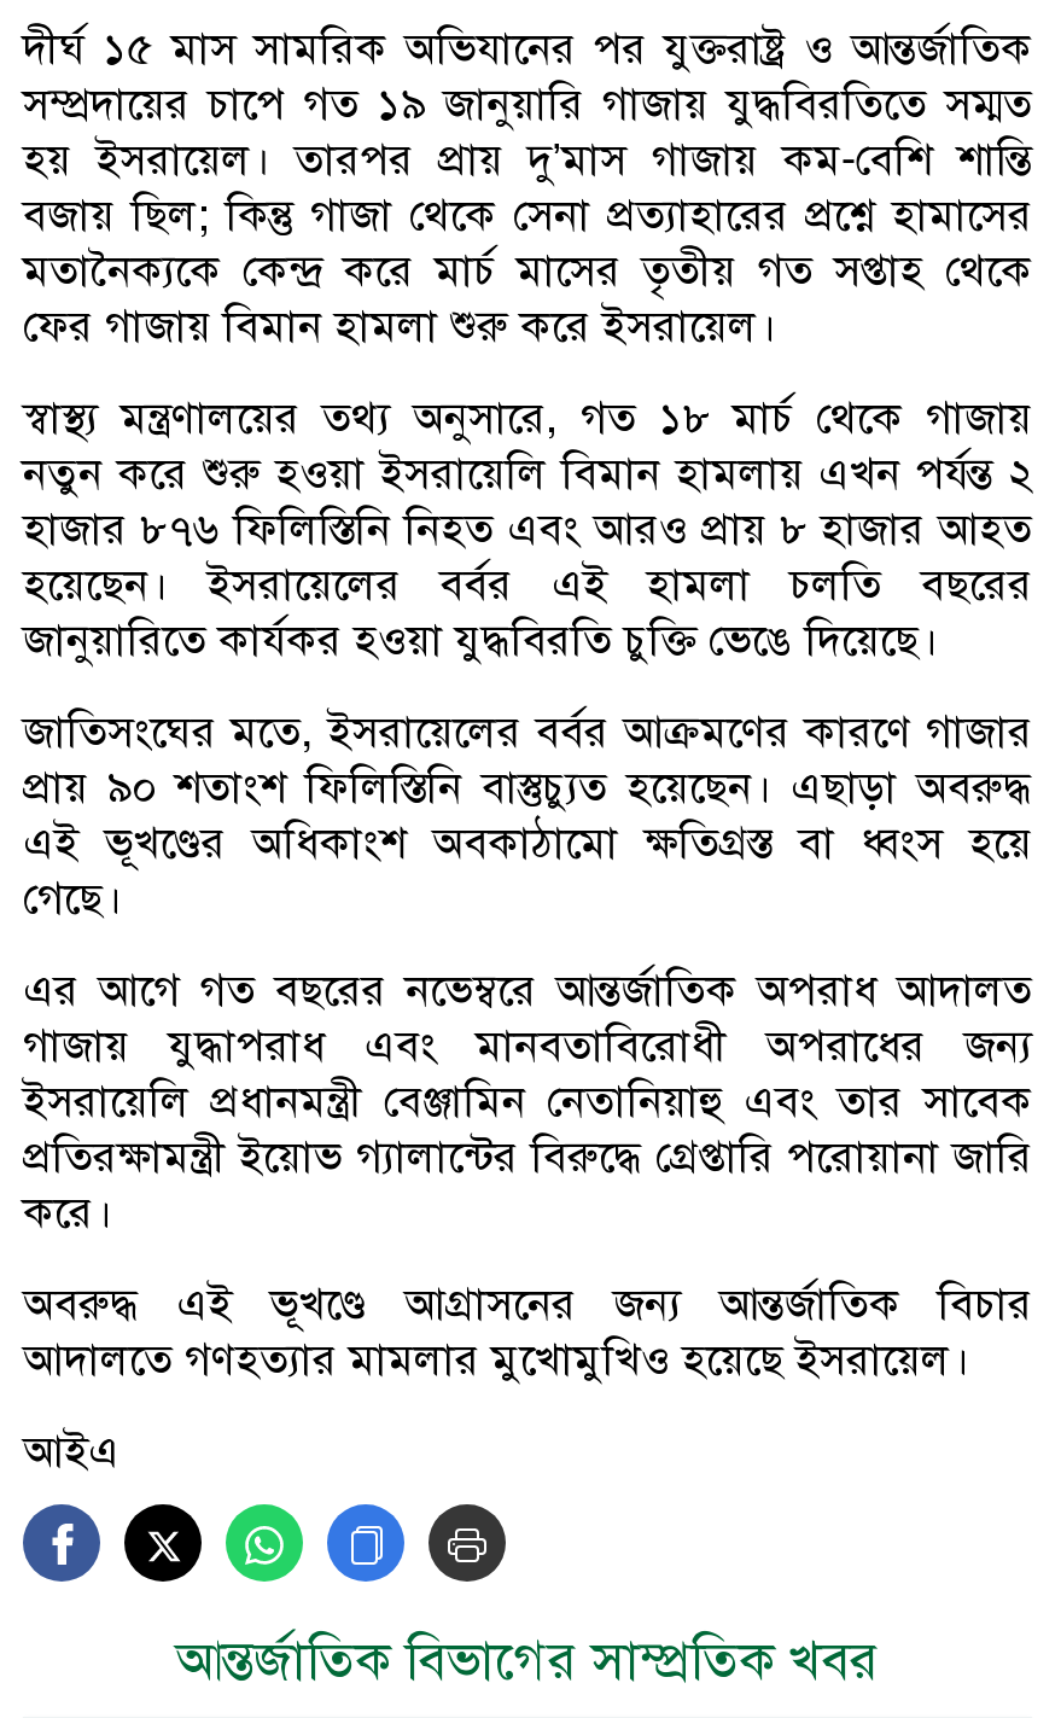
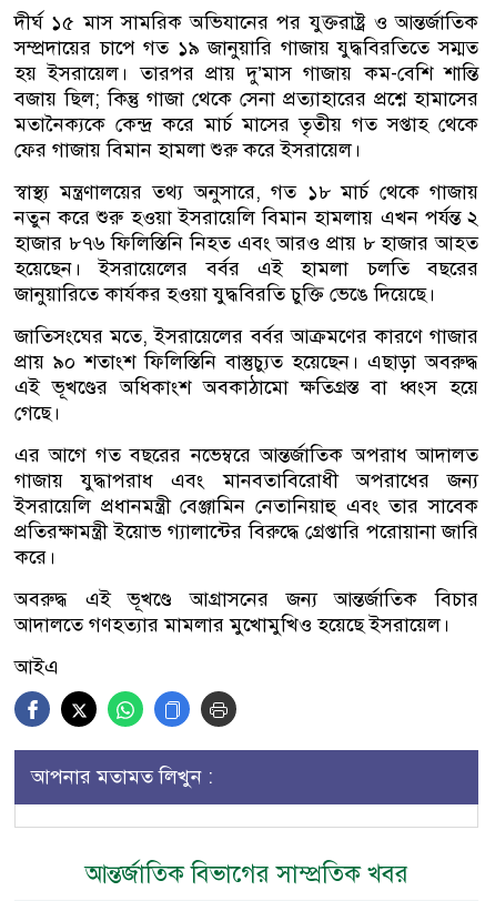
+ আপনার মতামত লিখুন :
